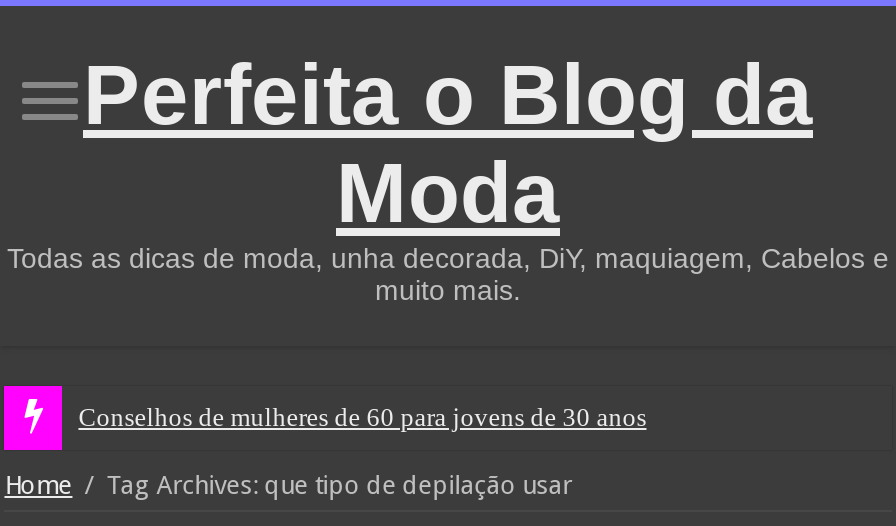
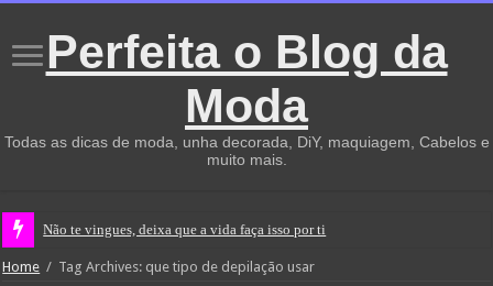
- Conselhos de mulheres de 60 para jovens de 30 anos
+ Não te vingues, deixa que a vida faça isso por ti
